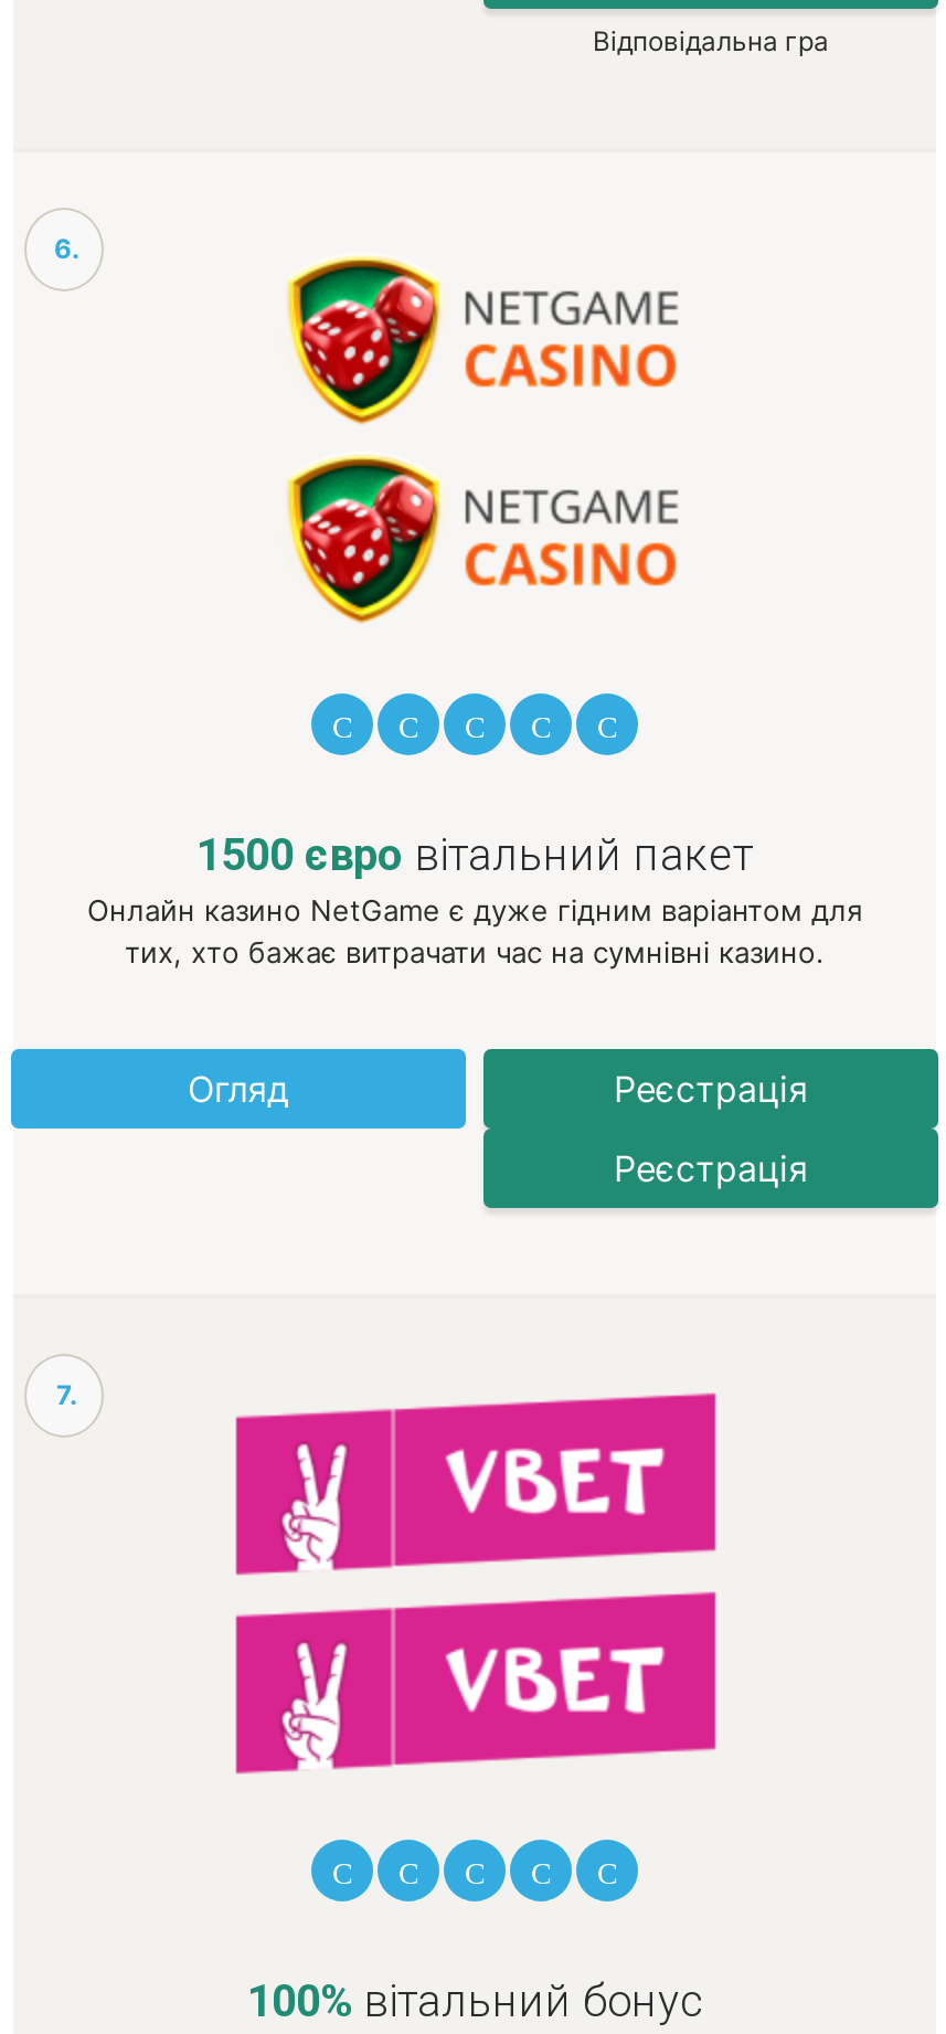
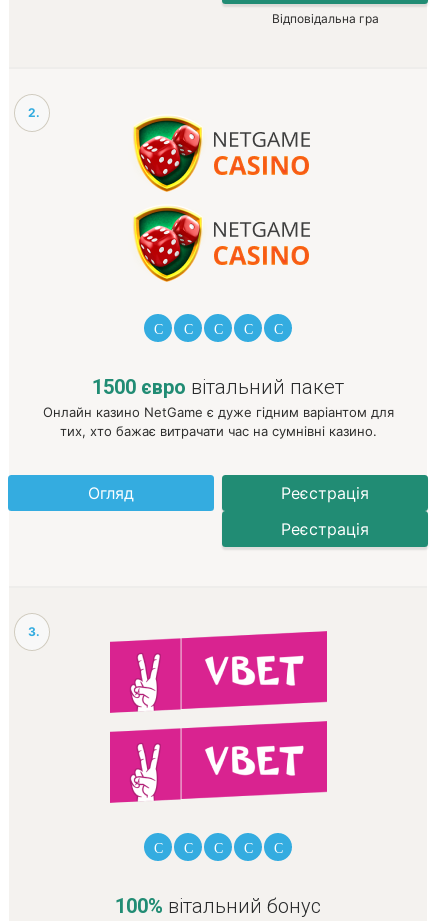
- 6.
+ 2.

- 7.
+ 3.
